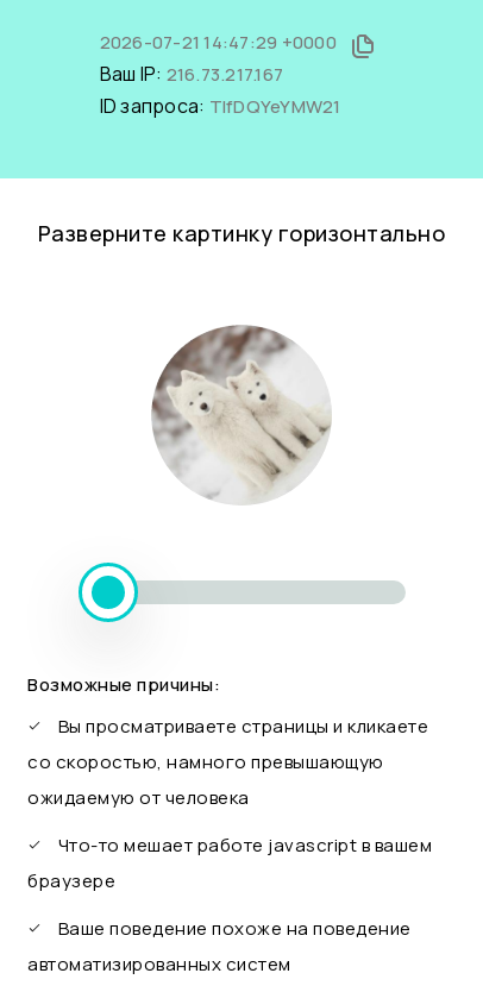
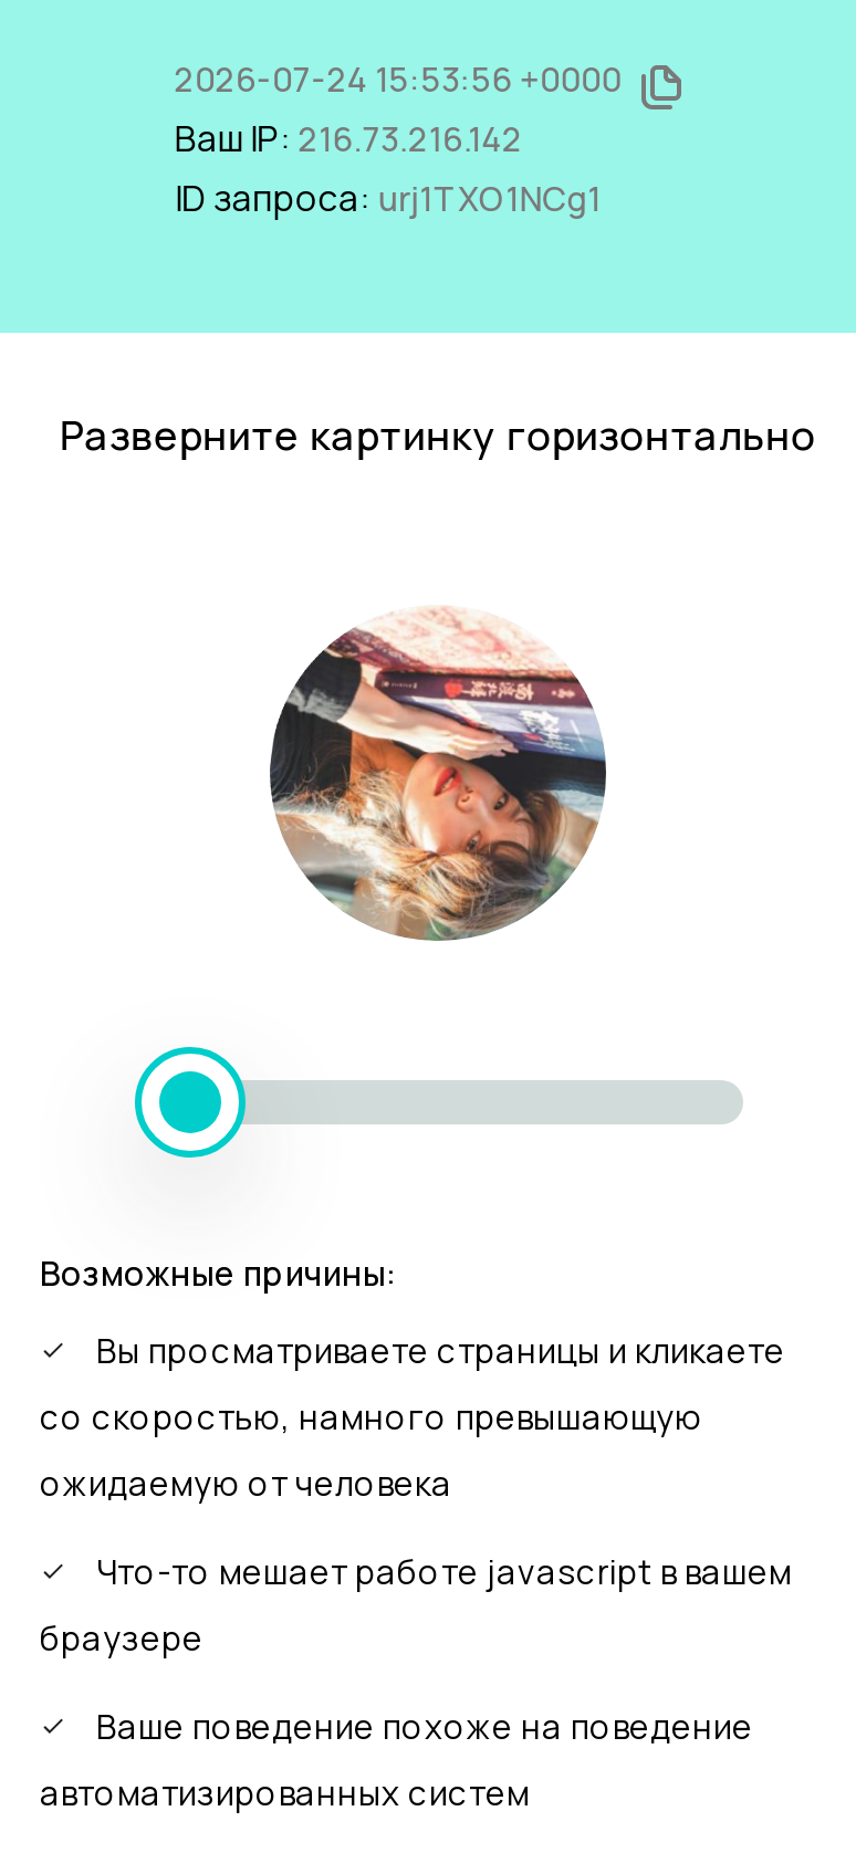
- 2026-07-21 14:47:29 +0000
+ 2026-07-24 15:53:56 +0000

- Ваш IP: 216.73.217.167
+ Ваш IP: 216.73.216.142

- ID запроса: TlfDQYeYMW21
+ ID запроса: urj1TXO1NCg1

- [image]
+ [image]
